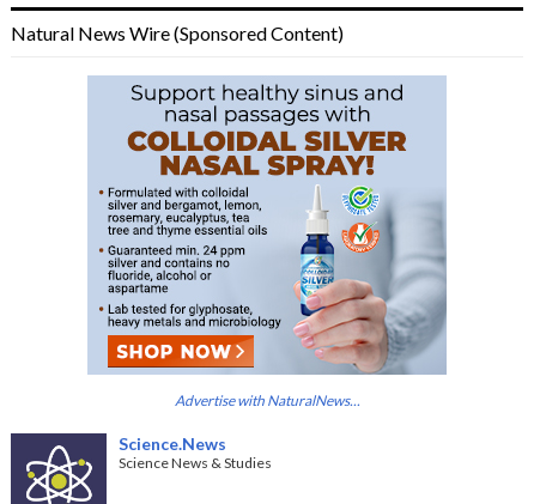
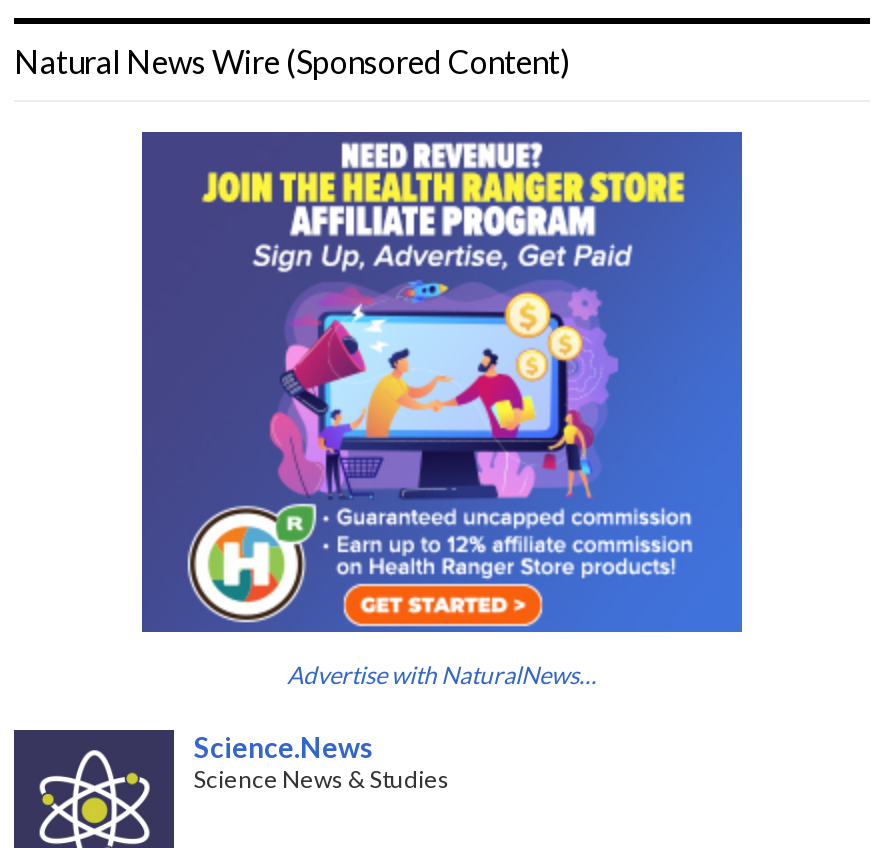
- [image]
+ [image]
